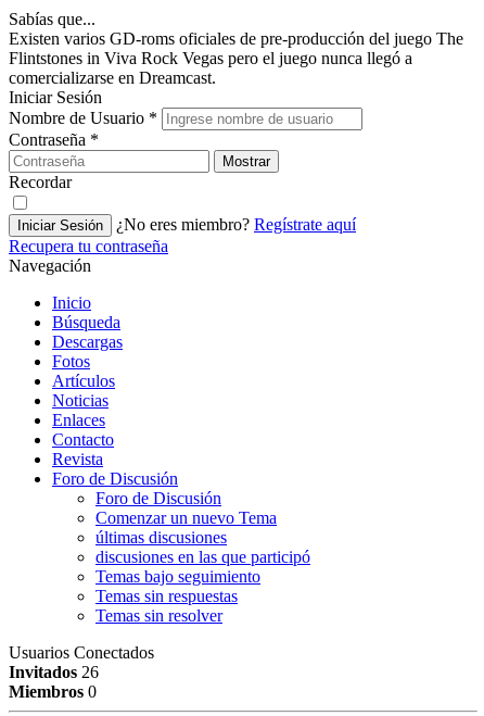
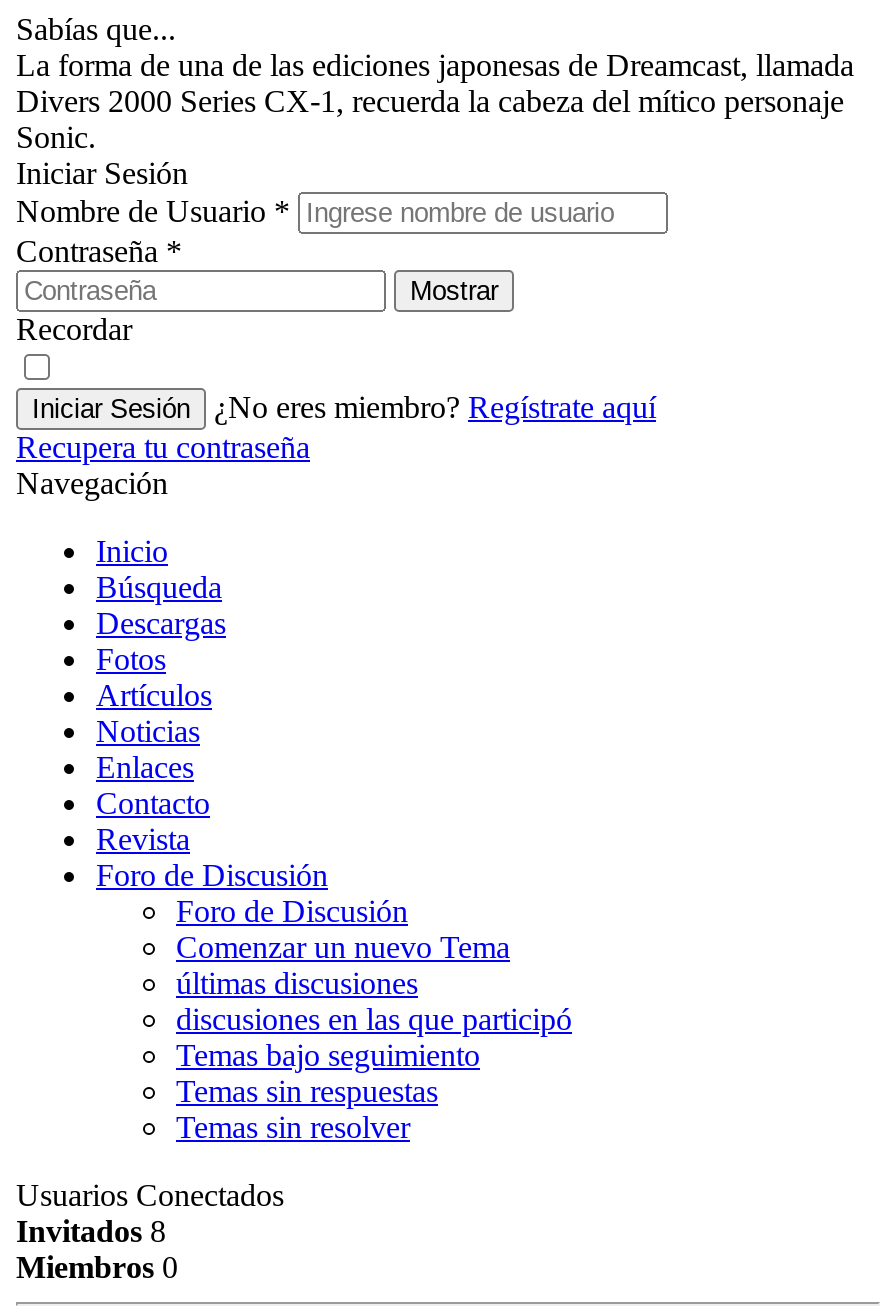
- Existen varios GD-roms oficiales de pre-producción del juego The
- Flintstones in Viva Rock Vegas pero el juego nunca llegó a
- comercializarse en Dreamcast.
+ La forma de una de las ediciones japonesas de Dreamcast, llamada
+ Divers 2000 Series CX-1, recuerda la cabeza del mítico personaje
+ Sonic.

- Invitados 26
+ Invitados 8
